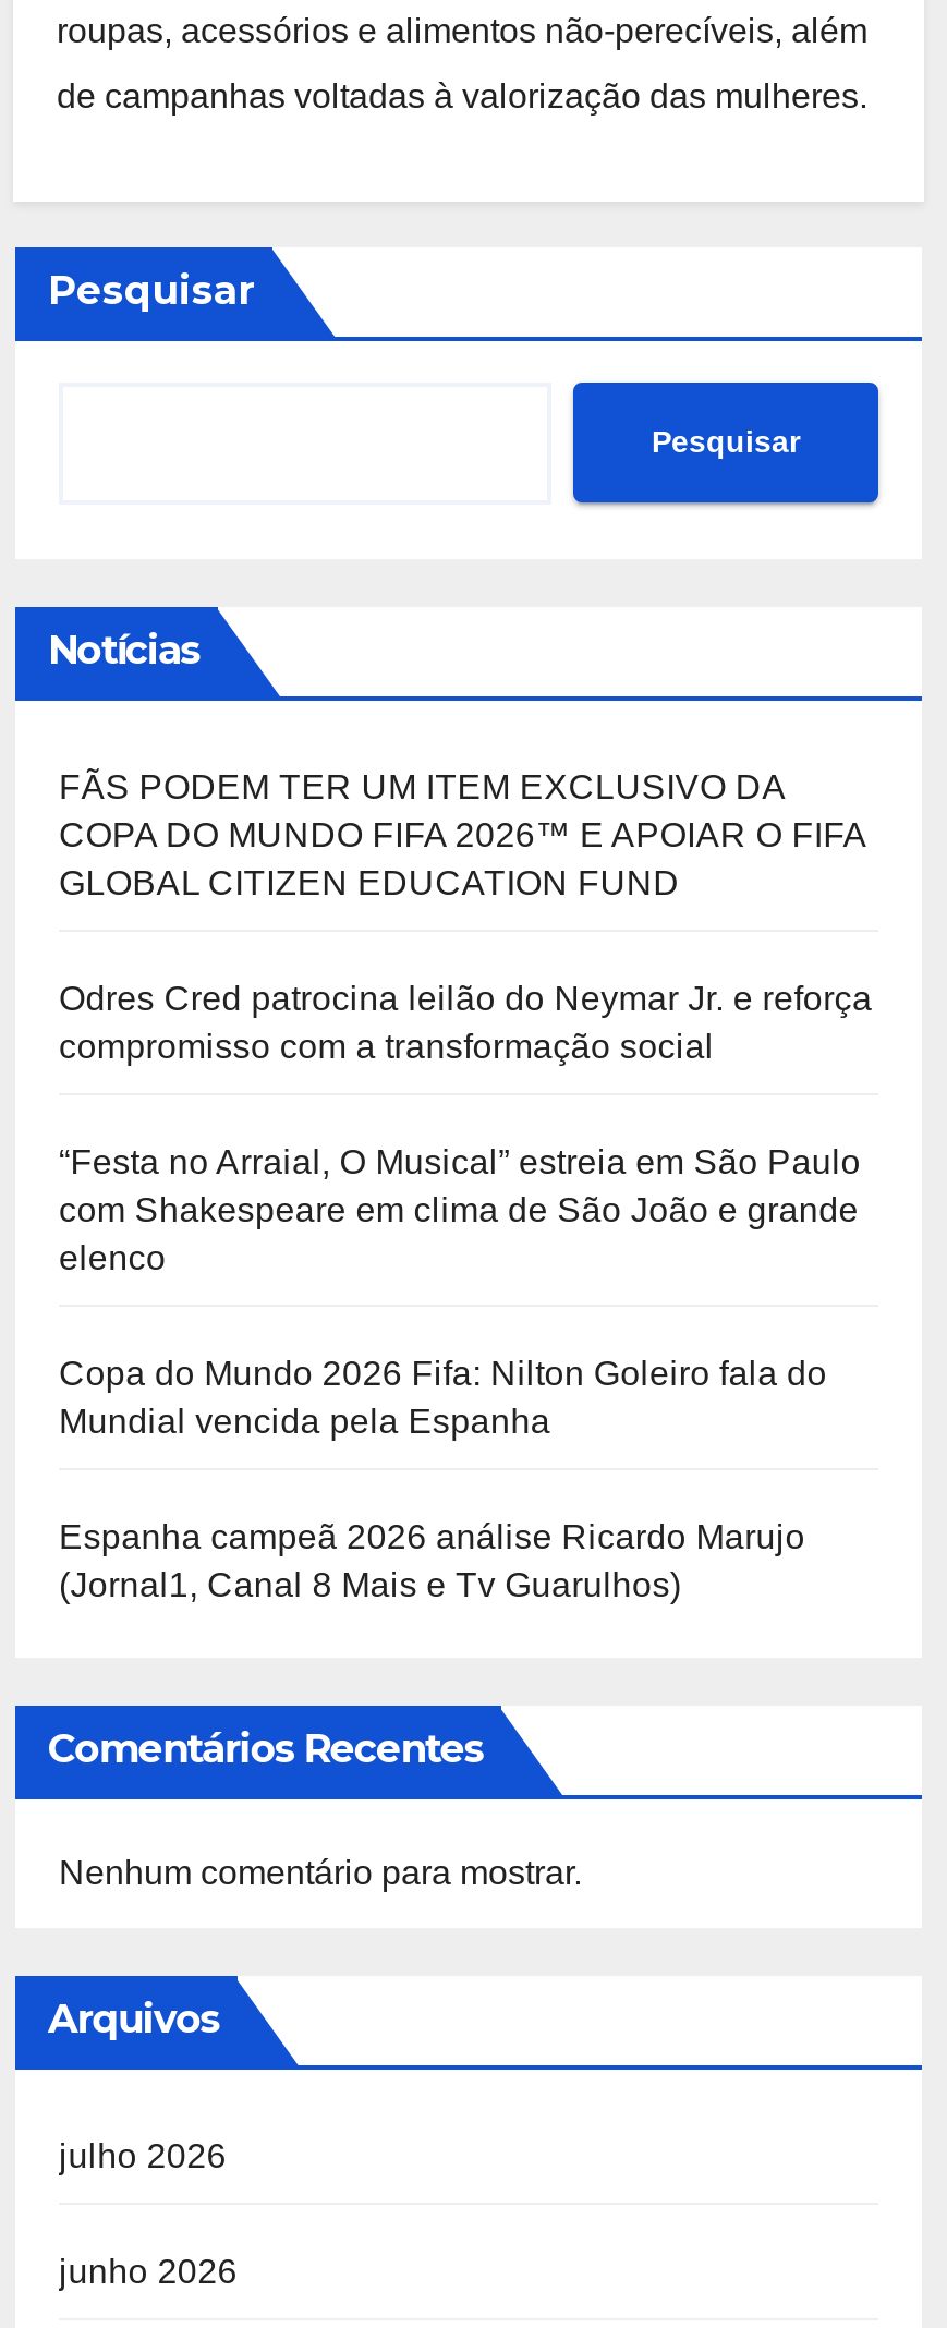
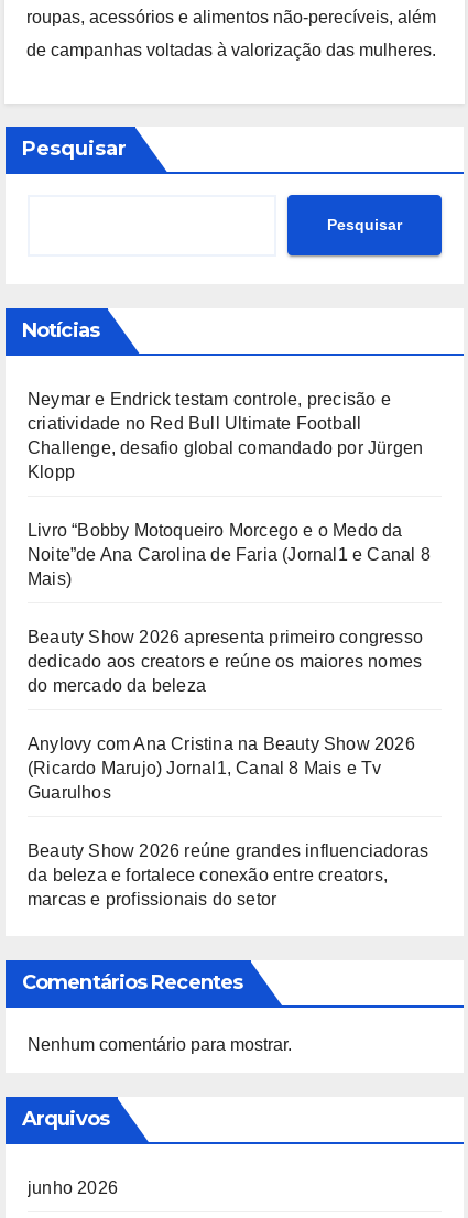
- FÃS PODEM TER UM ITEM EXCLUSIVO DA
- COPA DO MUNDO FIFA 2026™ E APOIAR O FIFA
- GLOBAL CITIZEN EDUCATION FUND
+ Neymar e Endrick testam controle, precisão e
+ criatividade no Red Bull Ultimate Football
+ Challenge, desafio global comandado por Jürgen
+ Klopp

- Odres Cred patrocina leilão do Neymar Jr. e reforça
- compromisso com a transformação social
+ Livro “Bobby Motoqueiro Morcego e o Medo da
+ Noite”de Ana Carolina de Faria (Jornal1 e Canal 8
+ Mais)

- “Festa no Arraial, O Musical” estreia em São Paulo
- com Shakespeare em clima de São João e grande
- elenco
+ Beauty Show 2026 apresenta primeiro congresso
+ dedicado aos creators e reúne os maiores nomes
+ do mercado da beleza

- Copa do Mundo 2026 Fifa: Nilton Goleiro fala do
- Mundial vencida pela Espanha
+ Anylovy com Ana Cristina na Beauty Show 2026
+ (Ricardo Marujo) Jornal1, Canal 8 Mais e Tv
+ Guarulhos

- Espanha campeã 2026 análise Ricardo Marujo
- (Jornal1, Canal 8 Mais e Tv Guarulhos)
+ Beauty Show 2026 reúne grandes influenciadoras
+ da beleza e fortalece conexão entre creators,
+ marcas e profissionais do setor

moved down: Comentários Recentes | Nenhum comentário para mostrar. | Arquivos

- julho 2026
